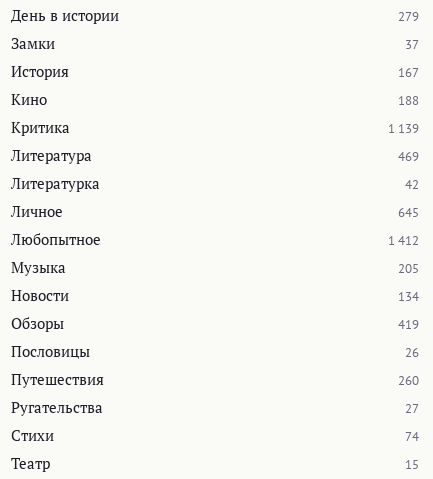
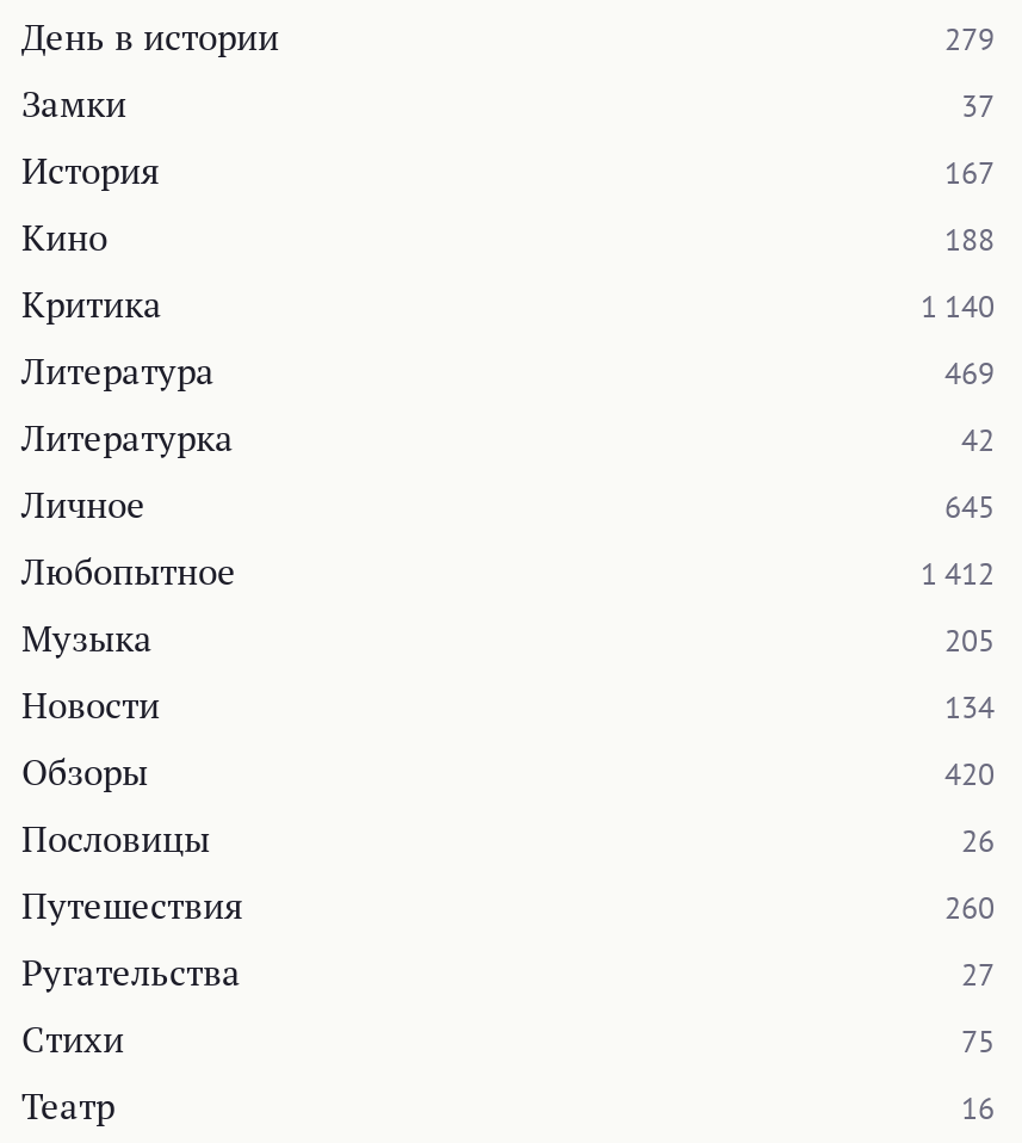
- 1 139
+ 1 140

- 419
+ 420

- 74
+ 75

- 15
+ 16
